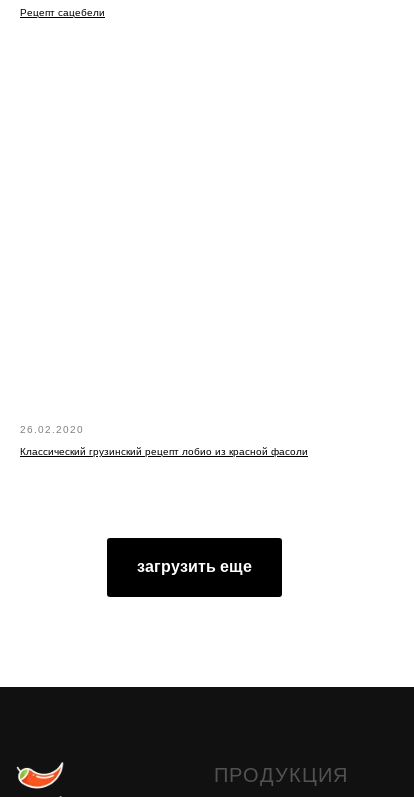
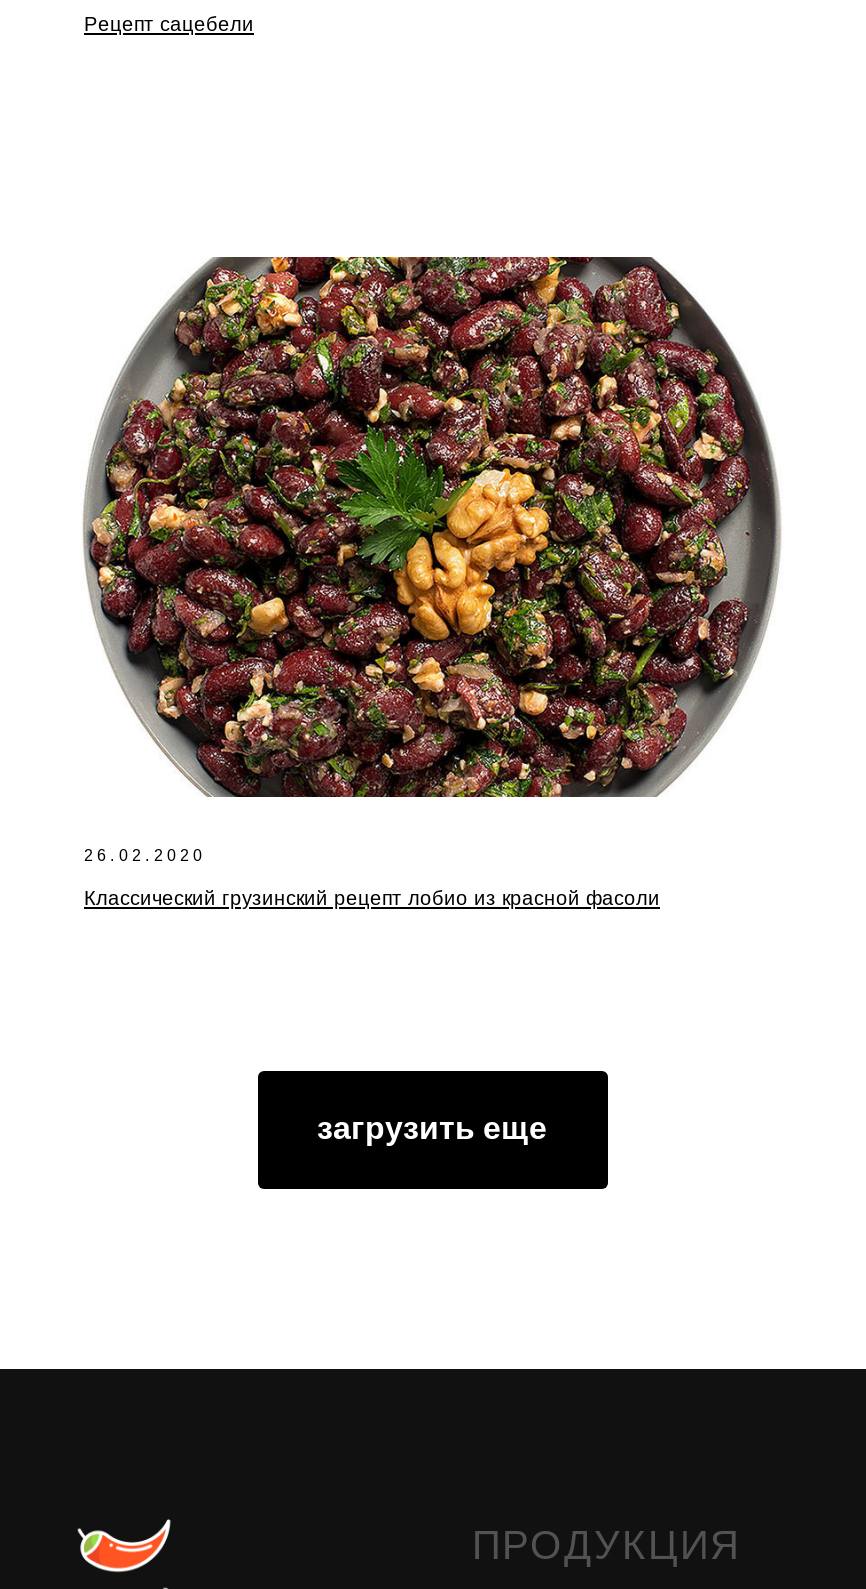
+ [image]
